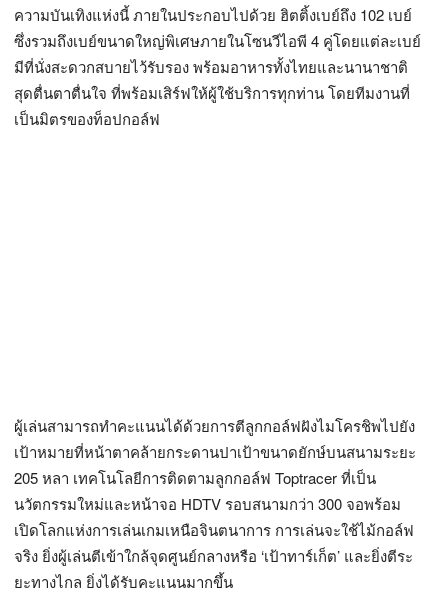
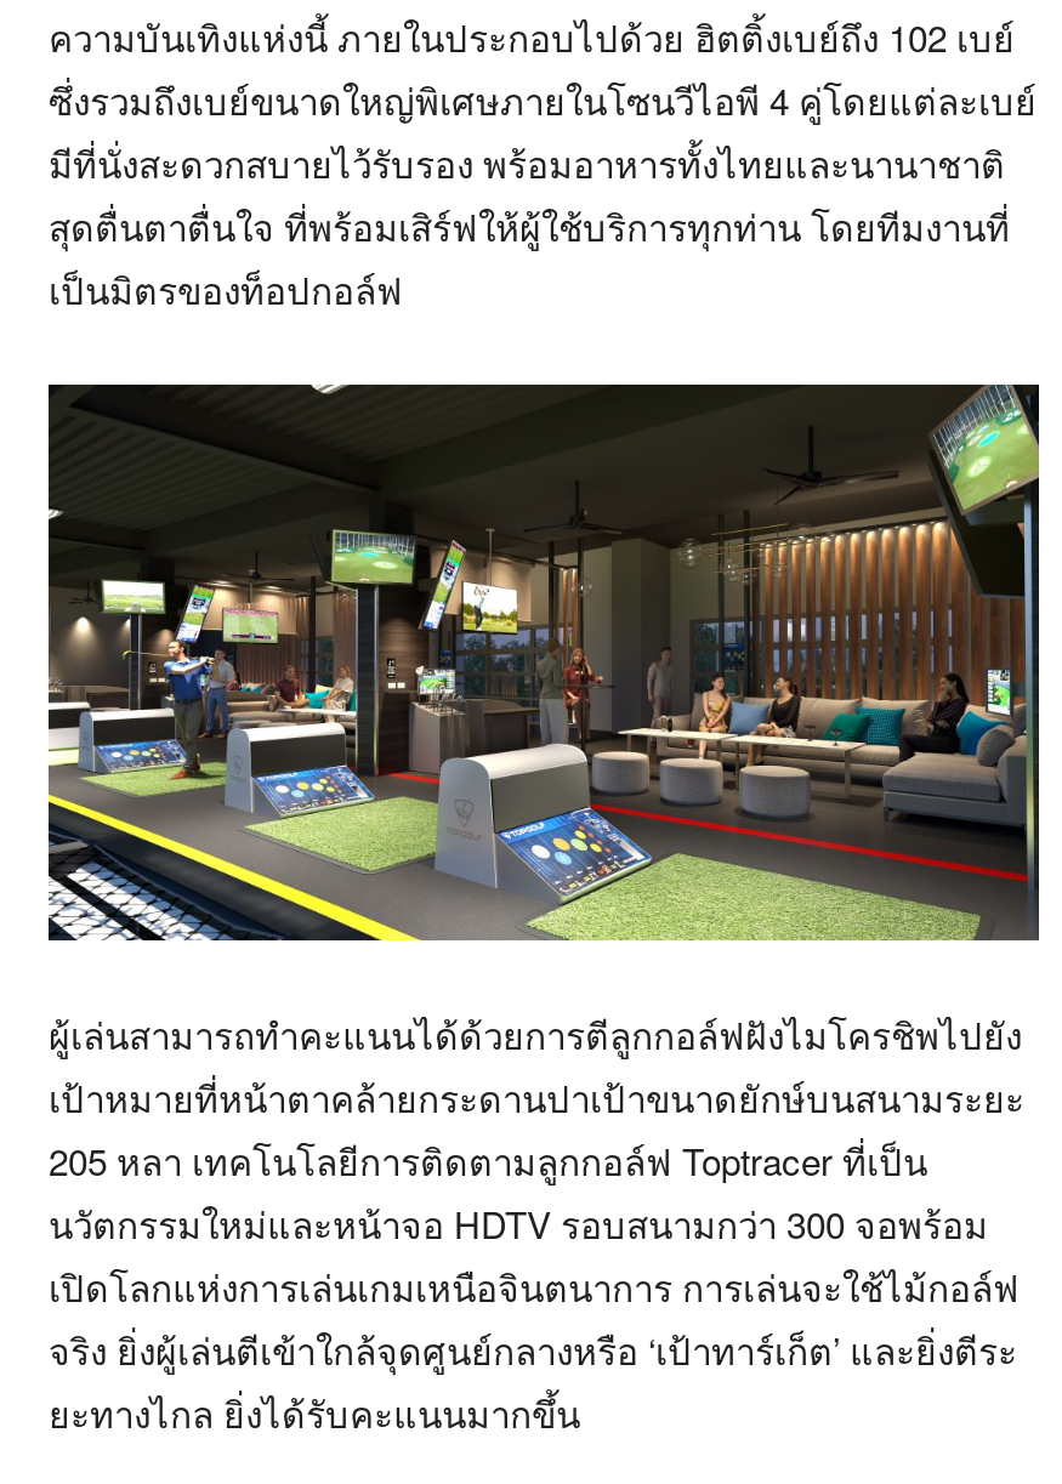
+ [image]
